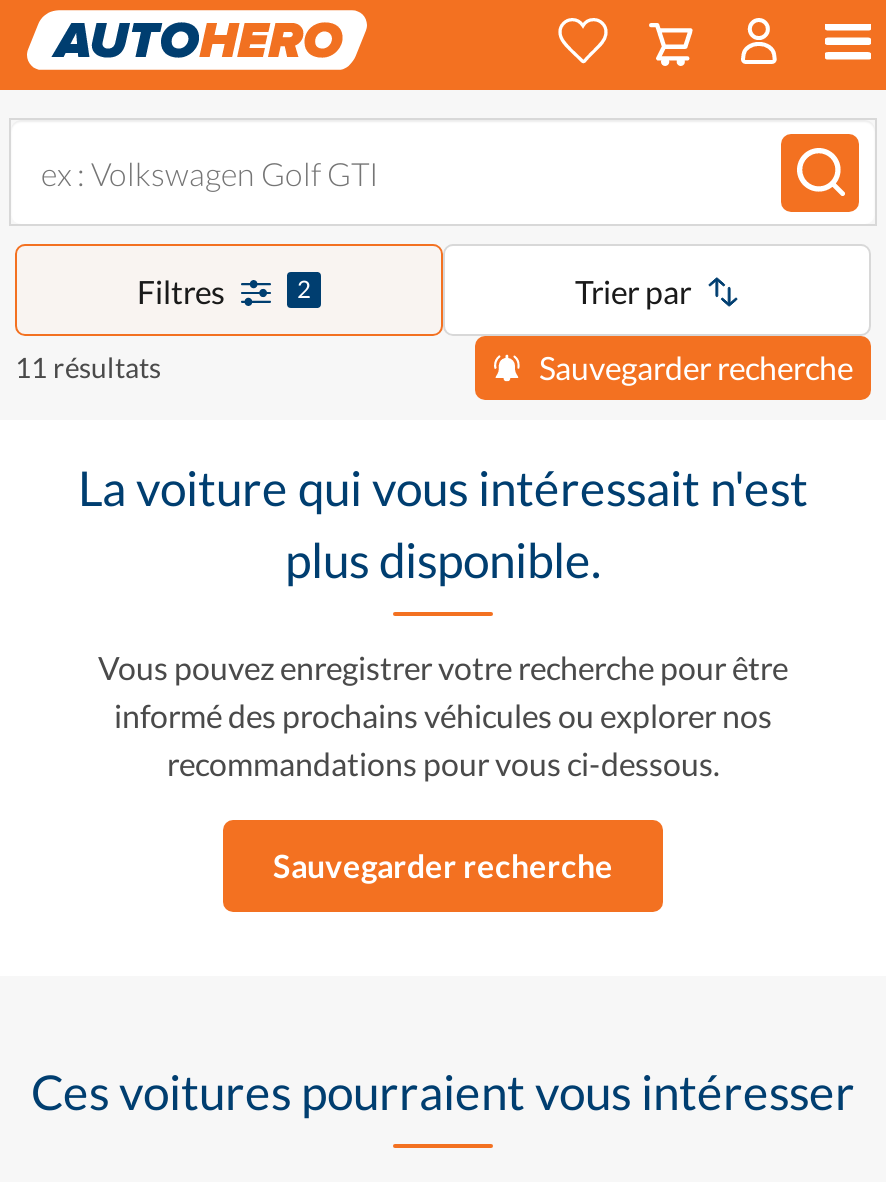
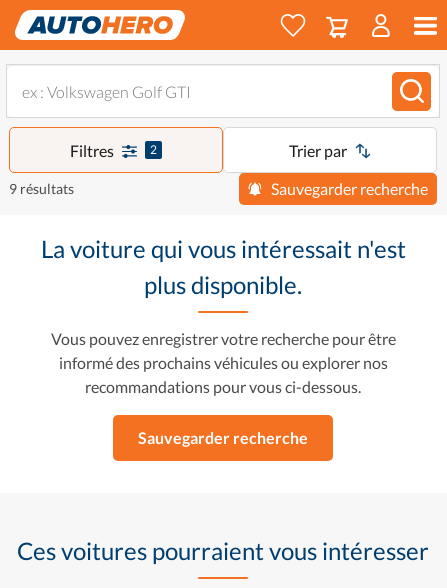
- 11 résultats
+ 9 résultats
